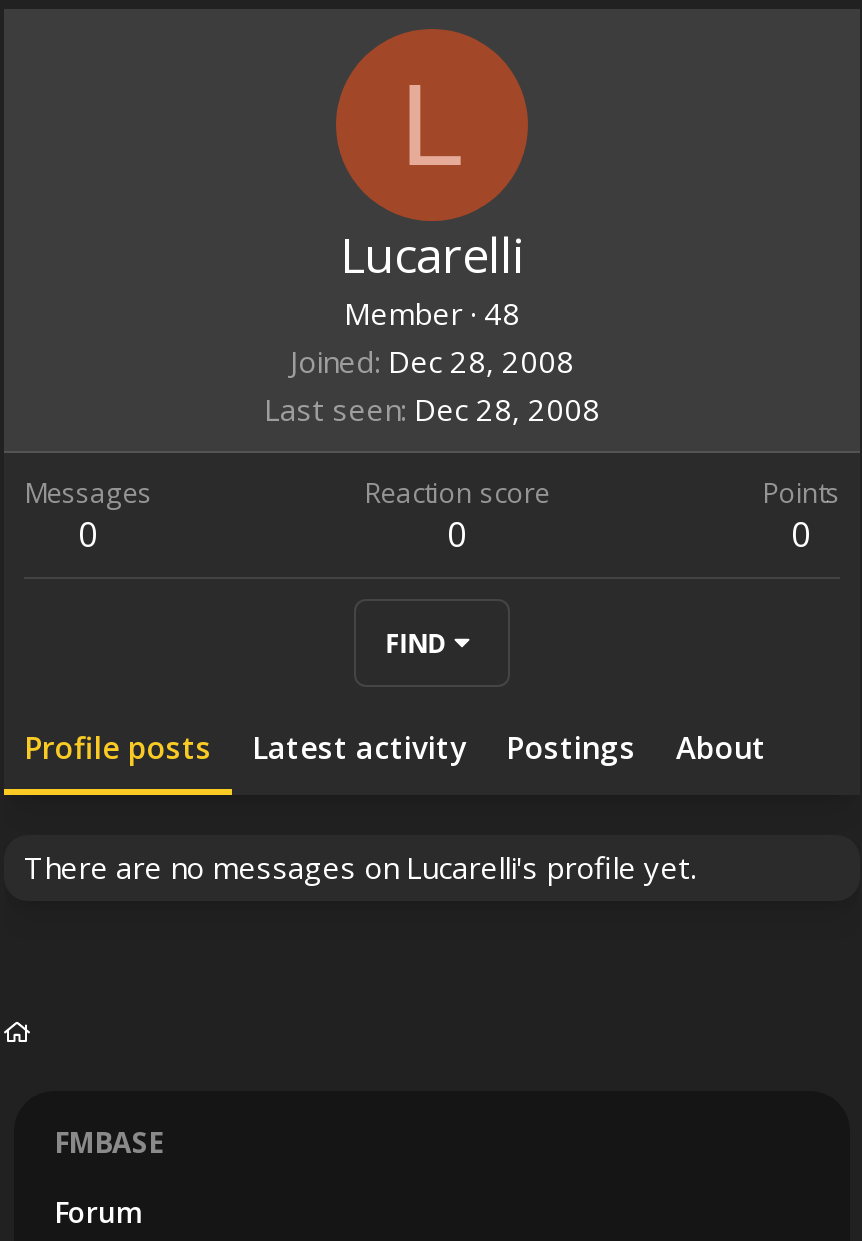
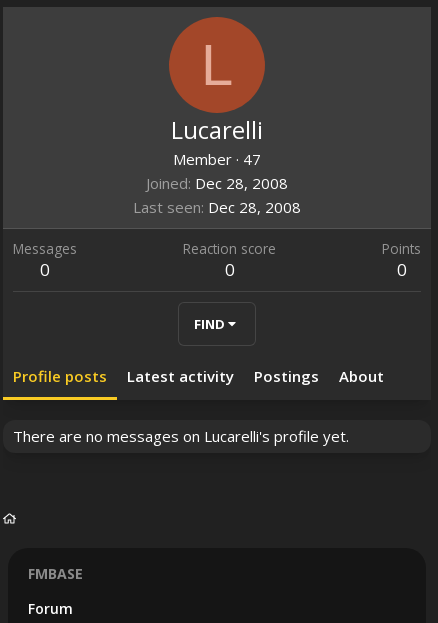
- Member · 48
+ Member · 47
